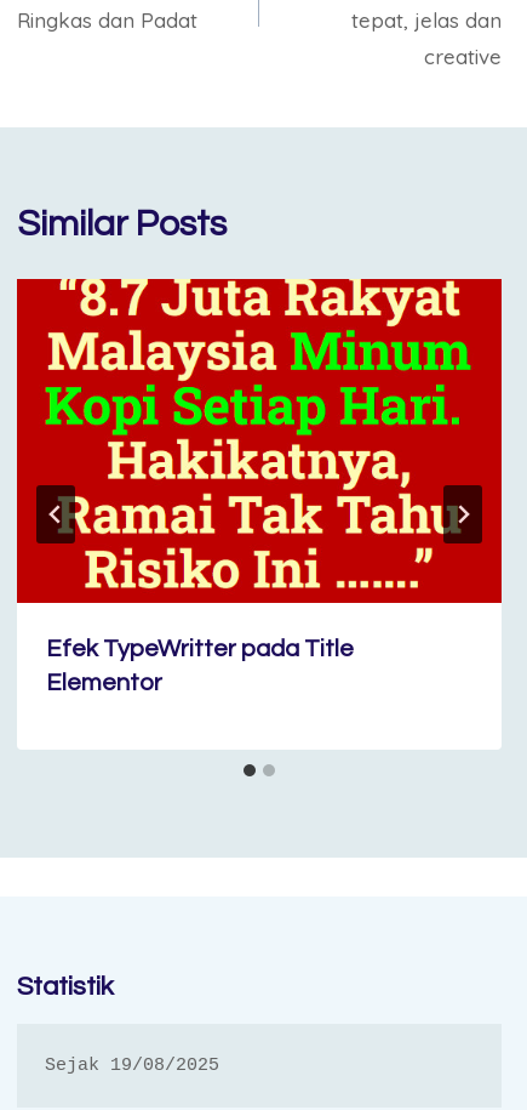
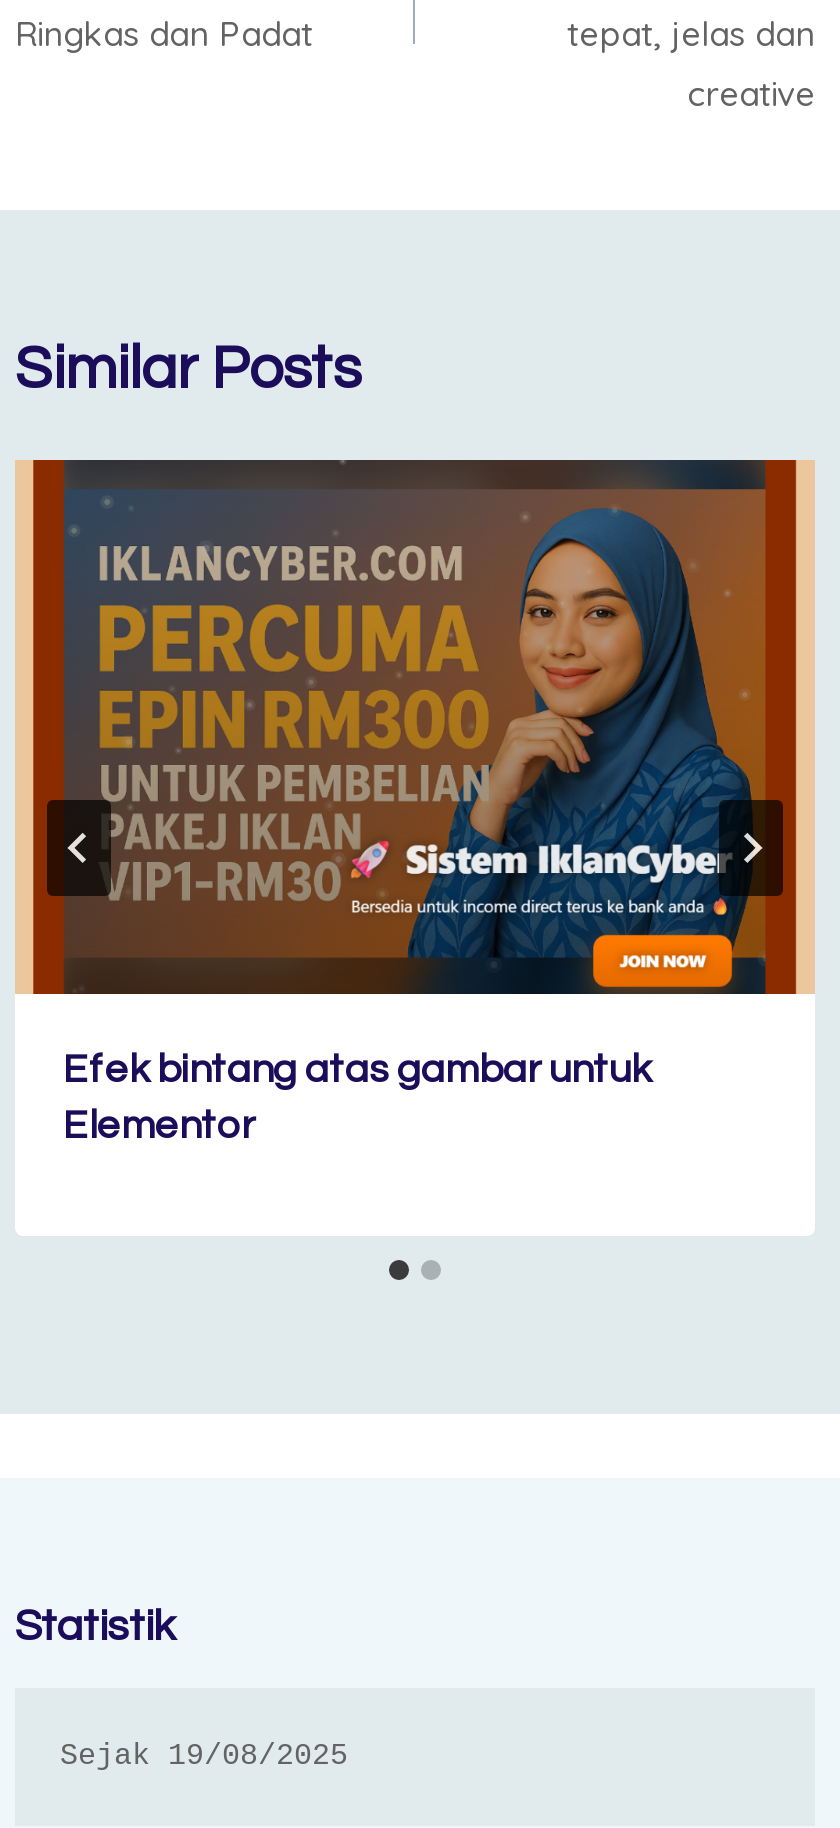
- [image]
- Efek TypeWritter pada Title
+ [image]
+ Efek bintang atas gambar untuk
